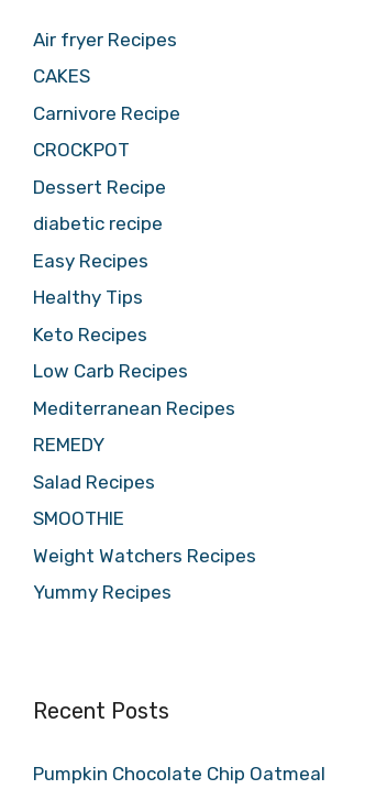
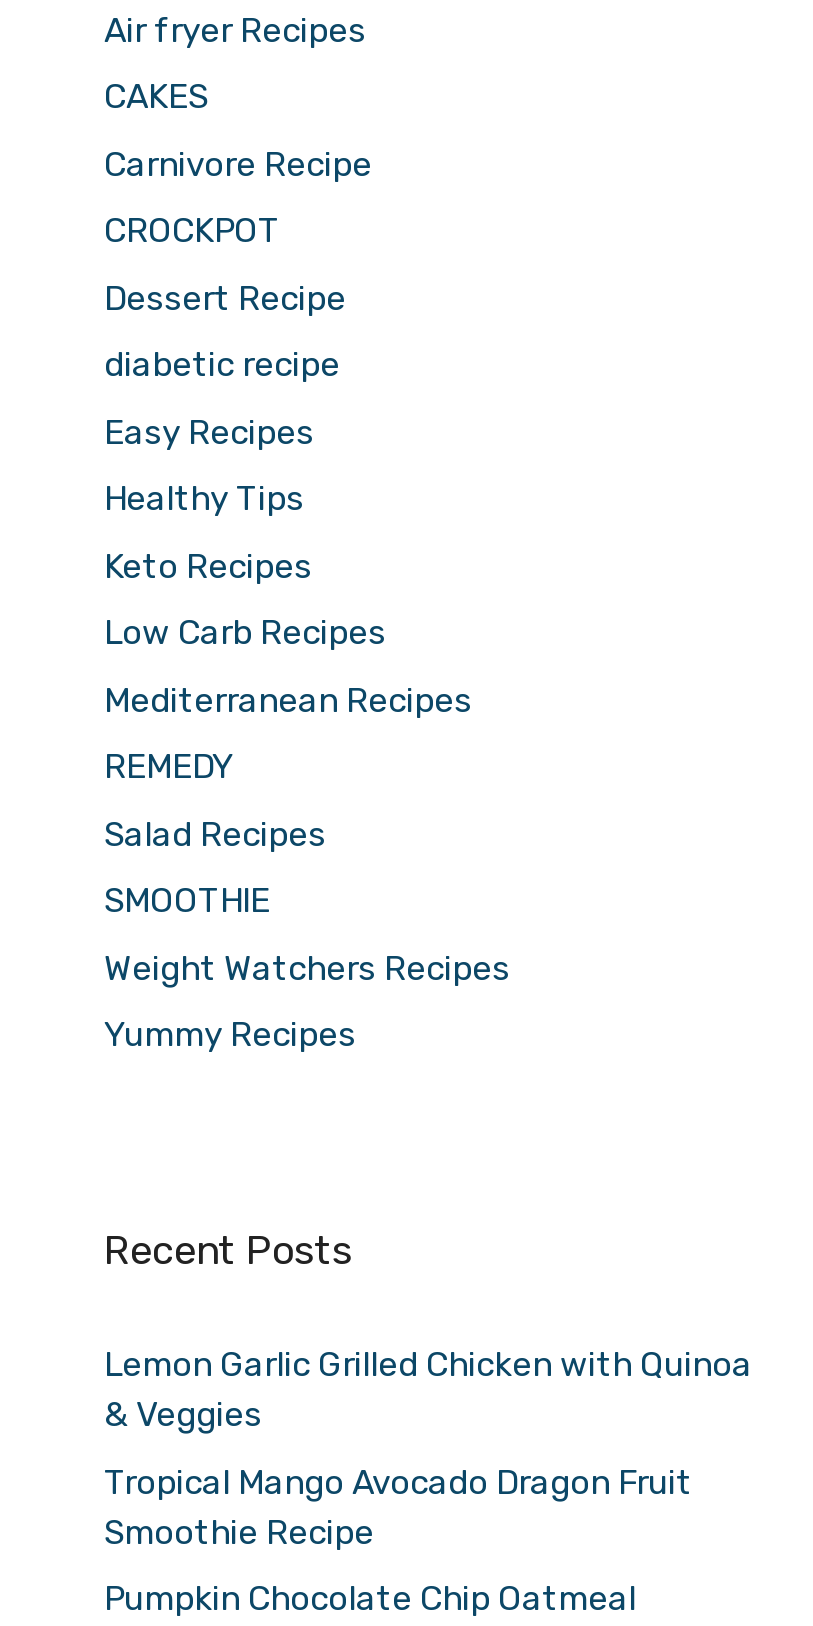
+ Lemon Garlic Grilled Chicken with Quinoa
+ & Veggies
+ Tropical Mango Avocado Dragon Fruit
+ Smoothie Recipe
